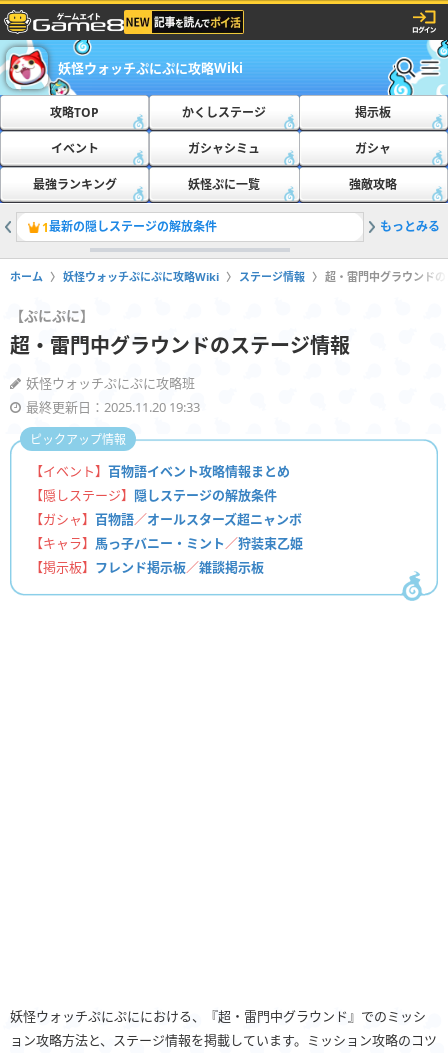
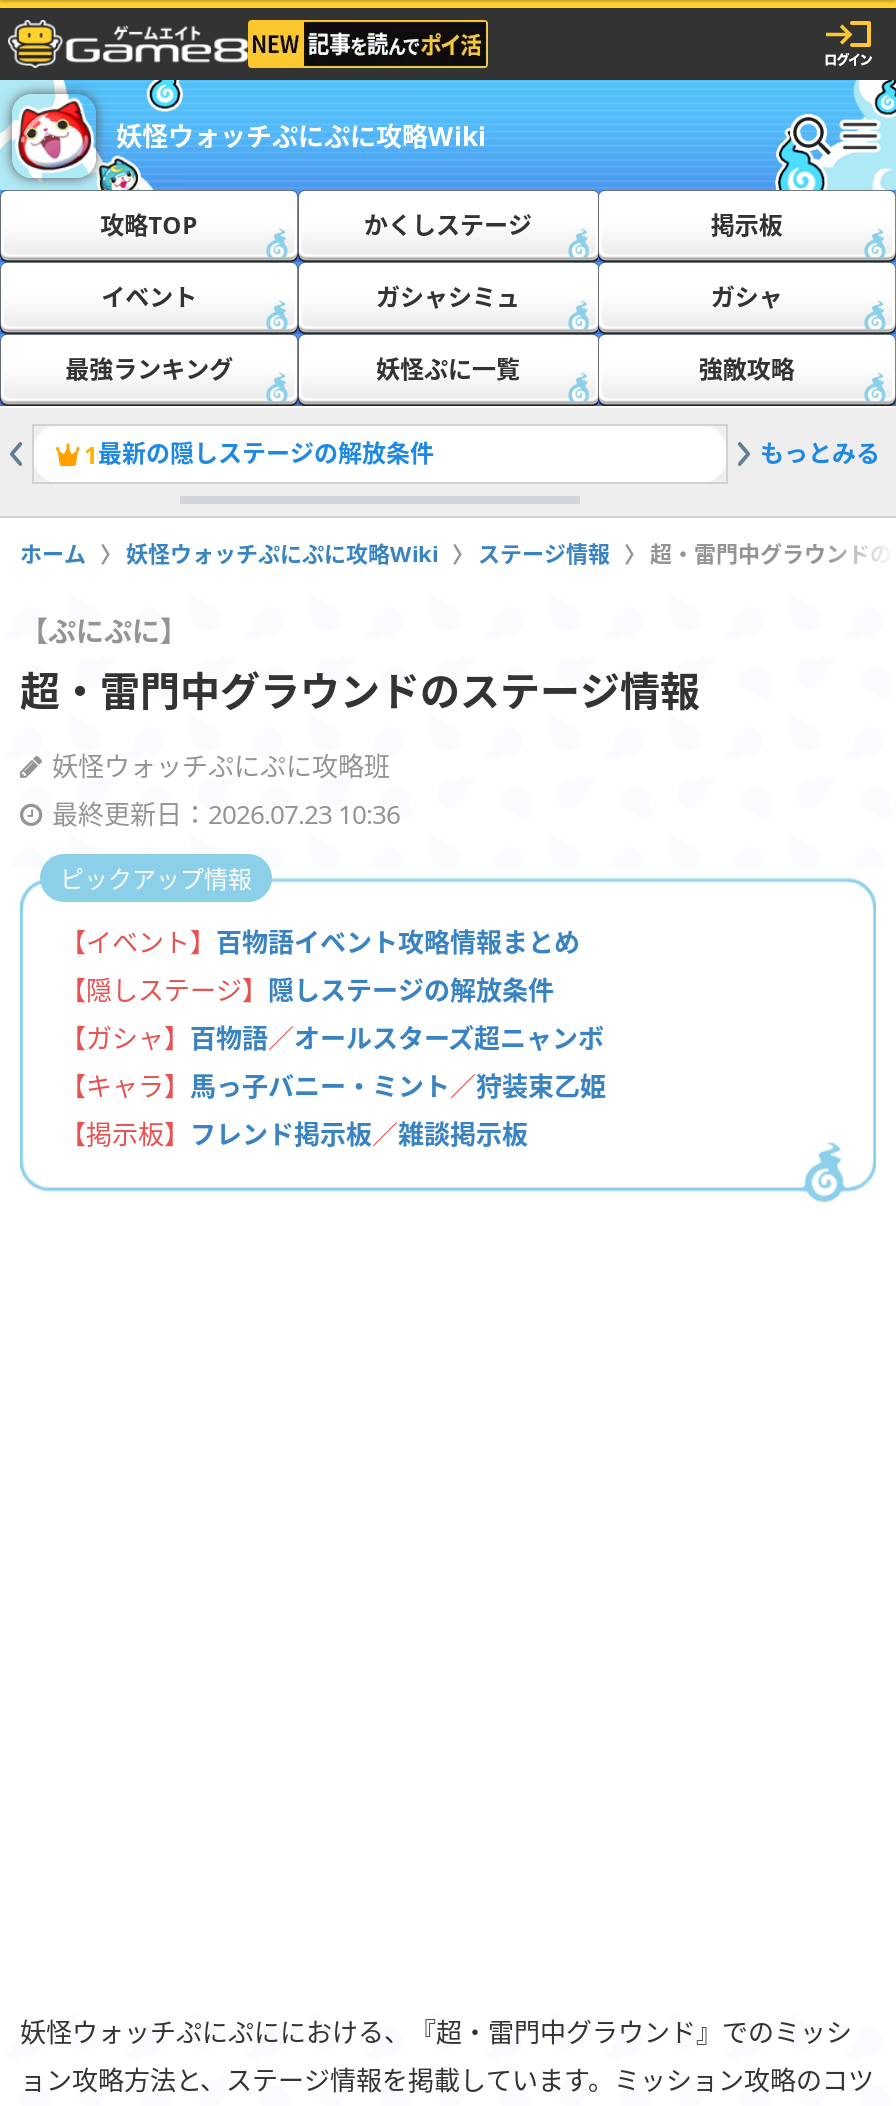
- 最終更新日：2025.11.20 19:33
+ 最終更新日：2026.07.23 10:36
